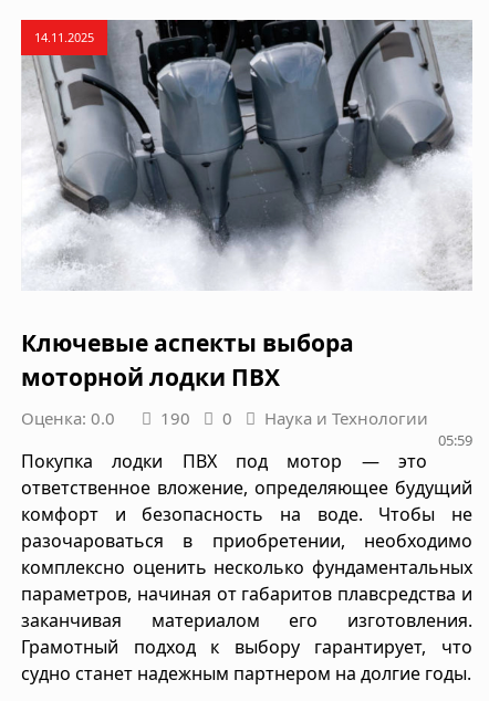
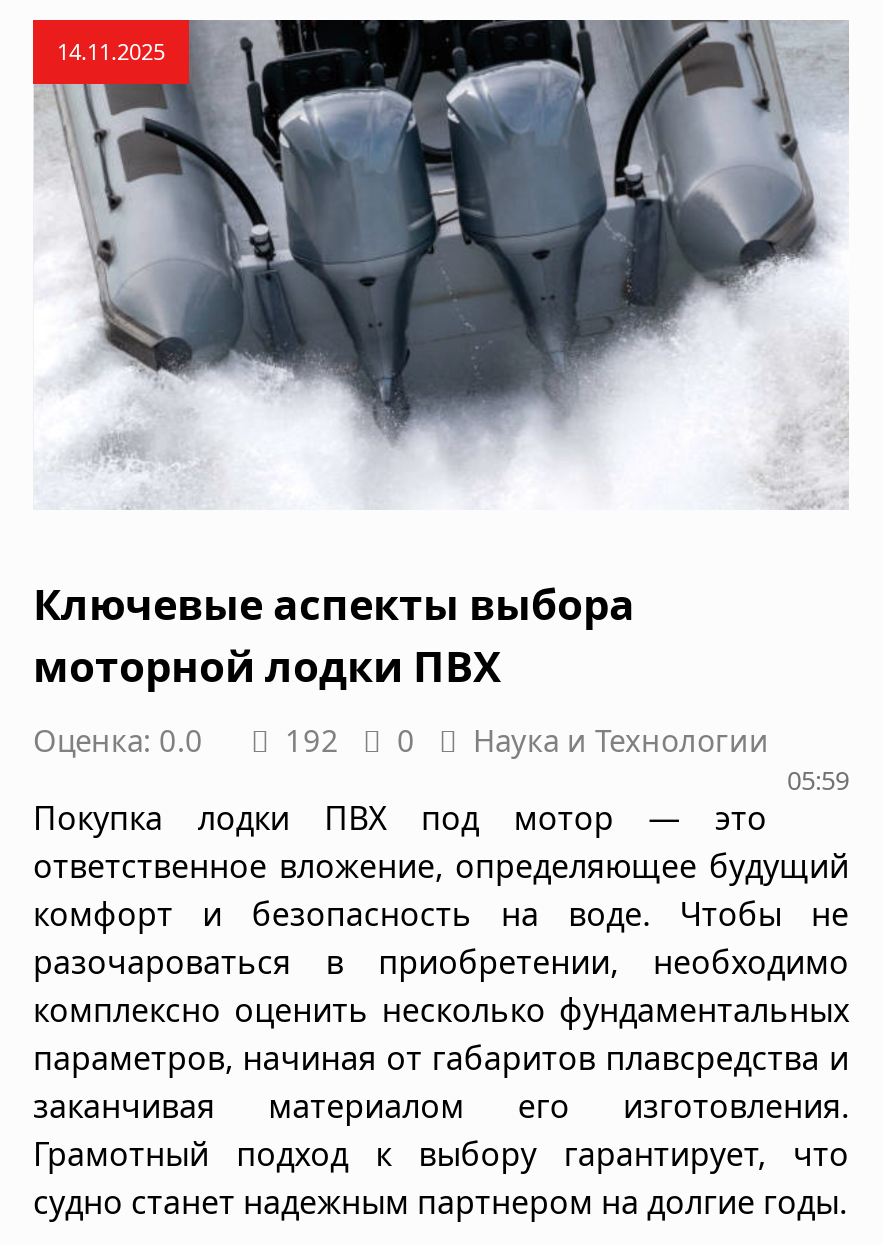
- Оценка: 0.0 190 0 Наука и Технологии
+ Оценка: 0.0 192 0 Наука и Технологии
